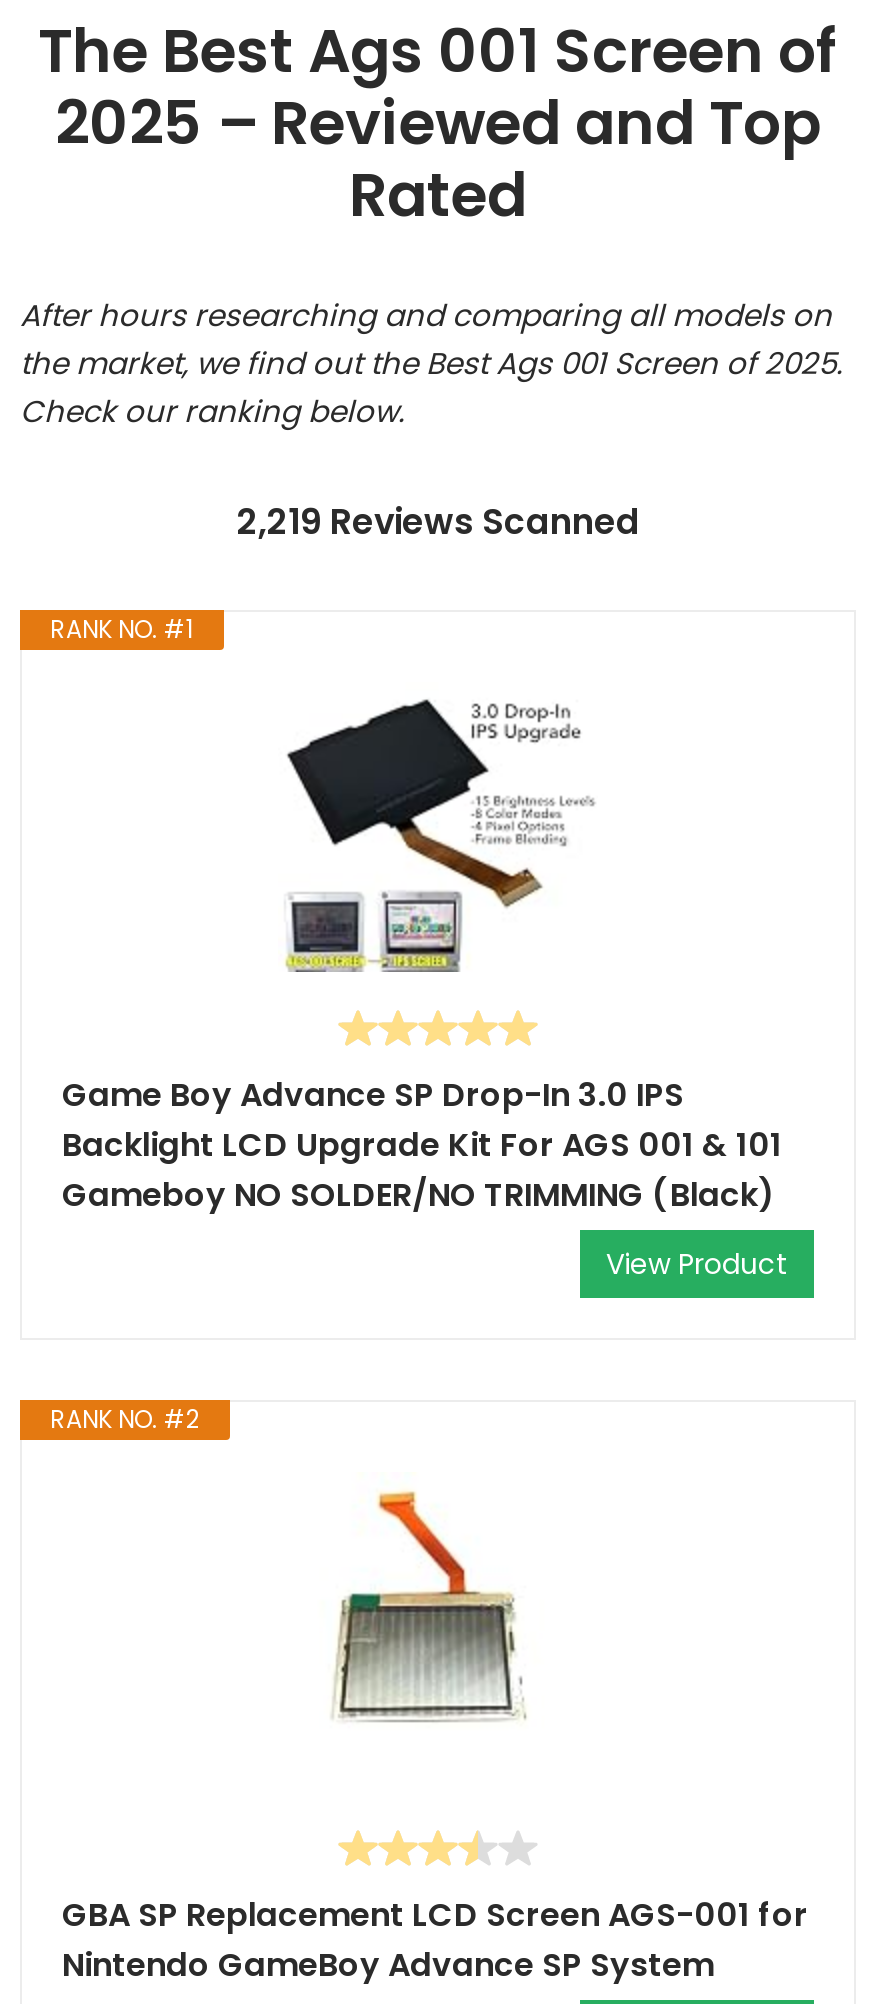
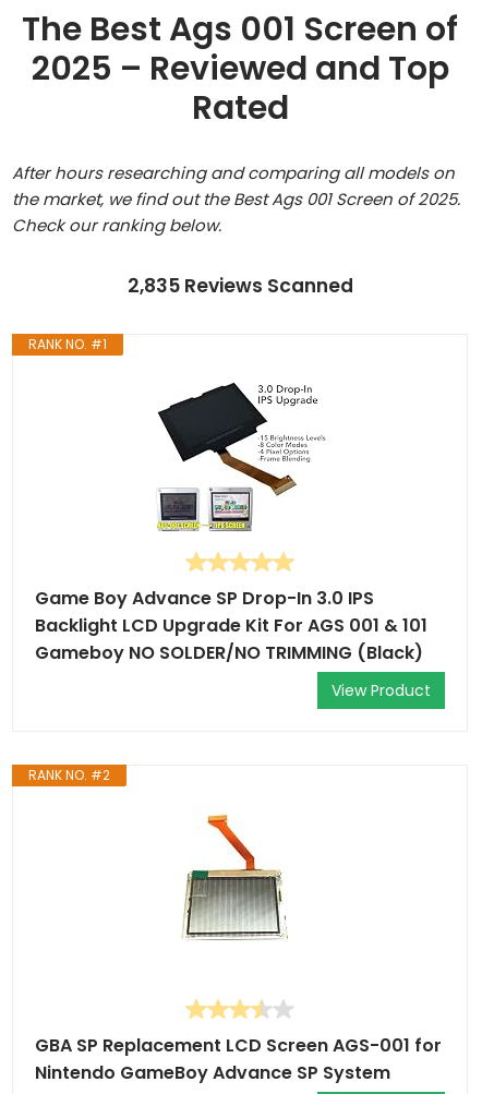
- 2,219 Reviews Scanned
+ 2,835 Reviews Scanned
